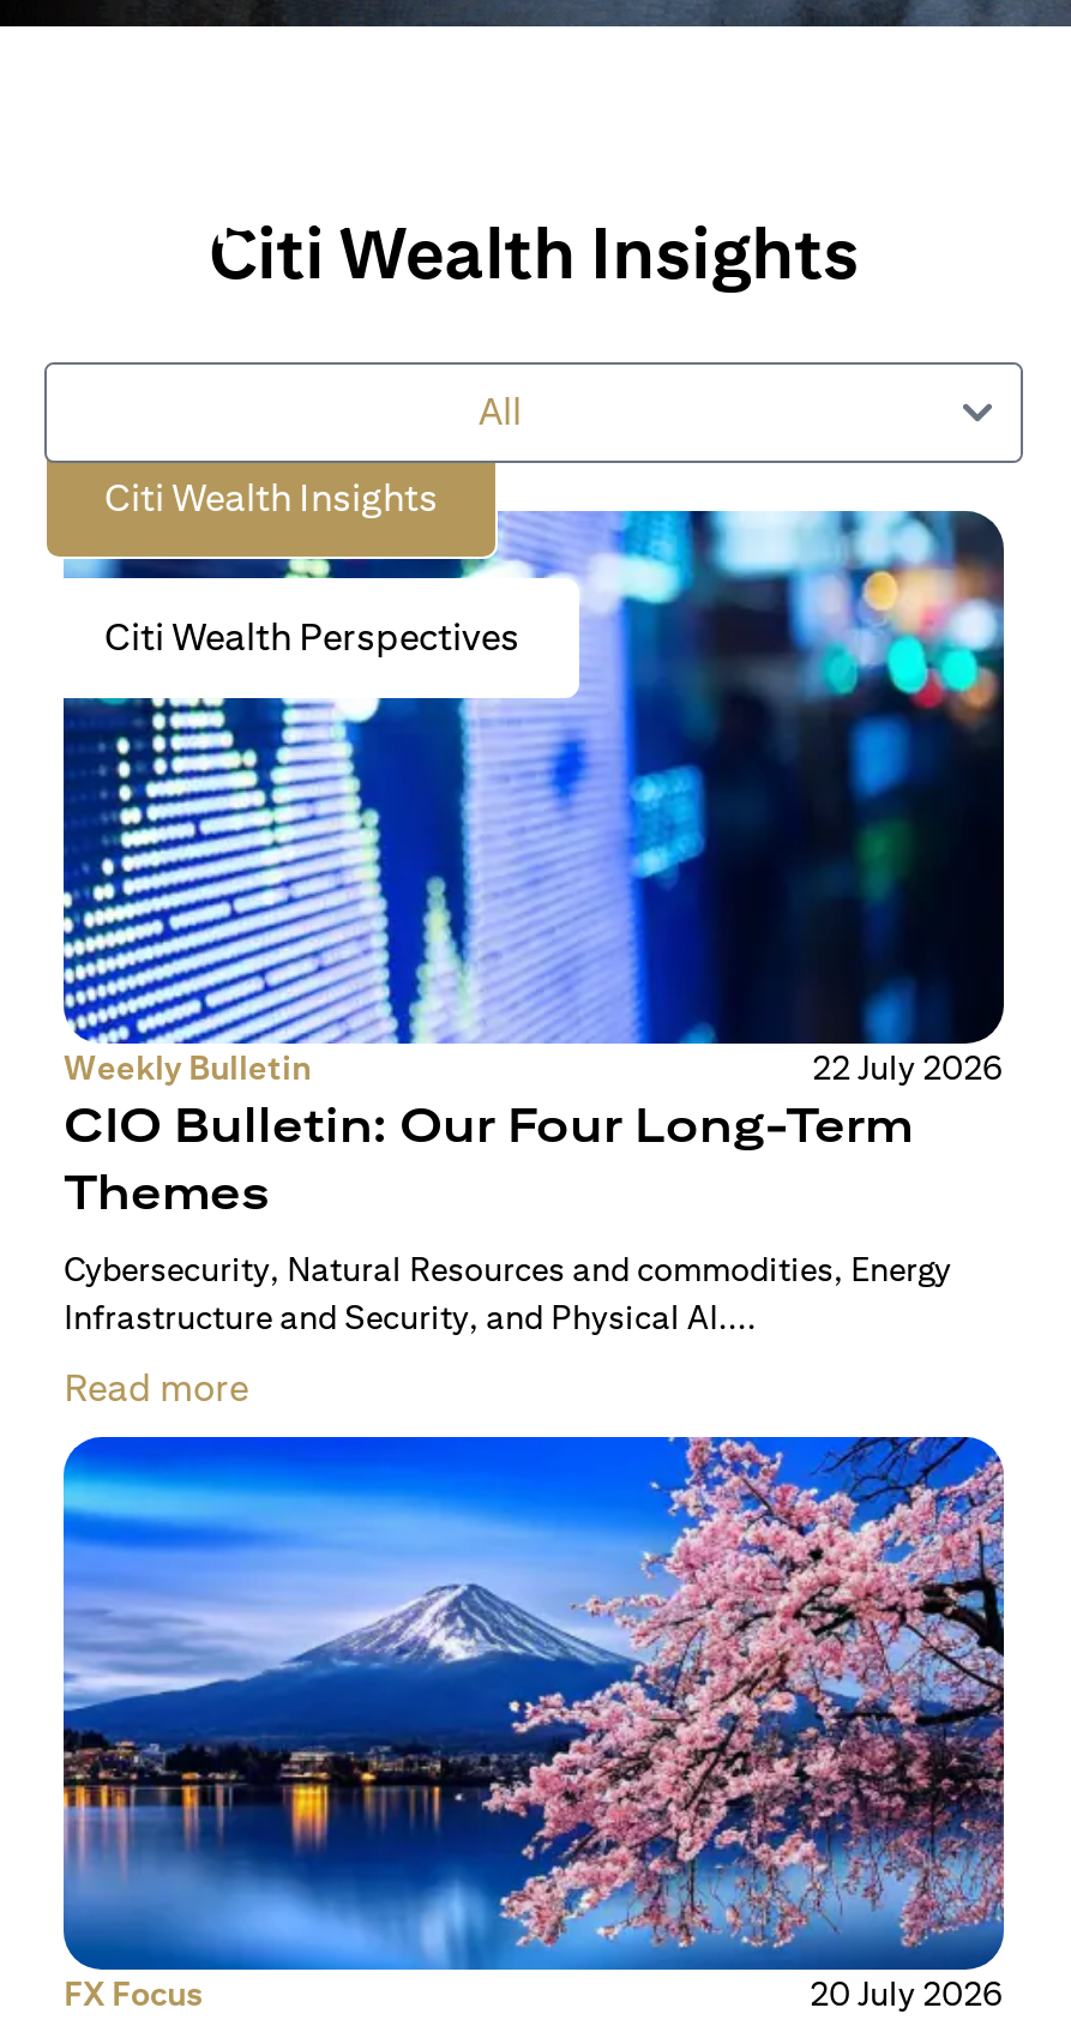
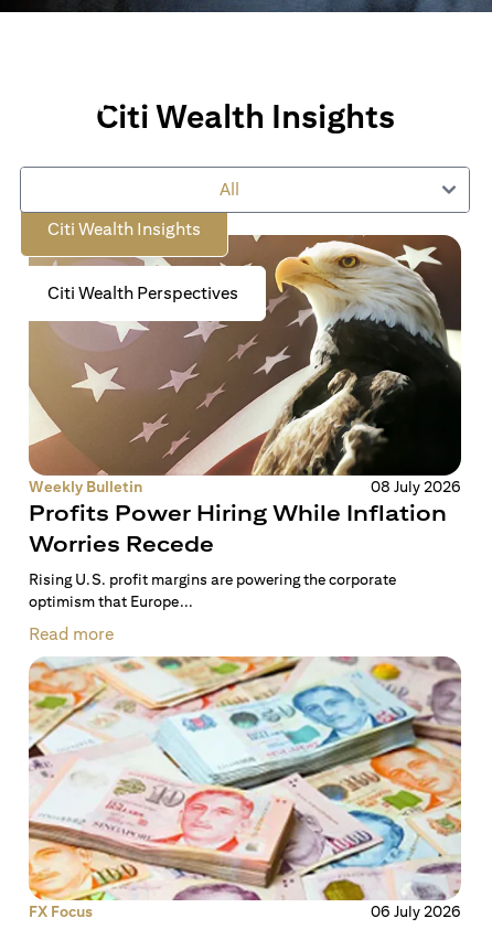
- [image]
- 22 July 2026
- CIO Bulletin: Our Four Long-Term
- Themes
+ [image]
+ 08 July 2026
+ Profits Power Hiring While Inflation
+ Worries Recede

- Cybersecurity, Natural Resources and commodities, Energy
- Infrastructure and Security, and Physical AI....
+ Rising U.S. profit margins are powering the corporate
+ optimism that Europe...

- [image]
- 20 July 2026
+ [image]
+ 06 July 2026
